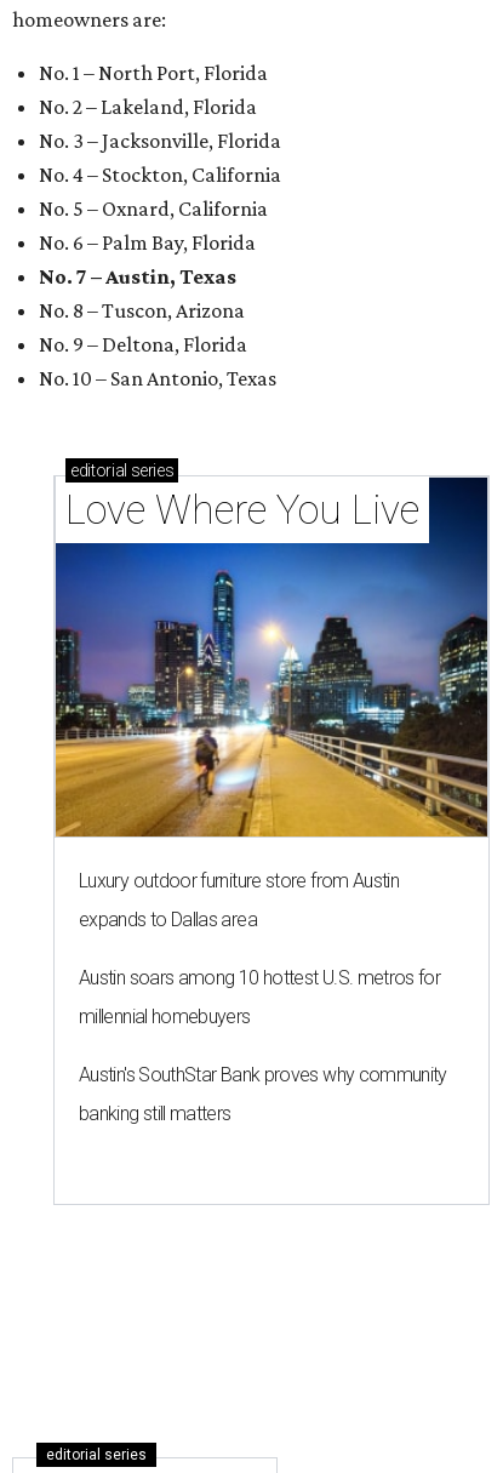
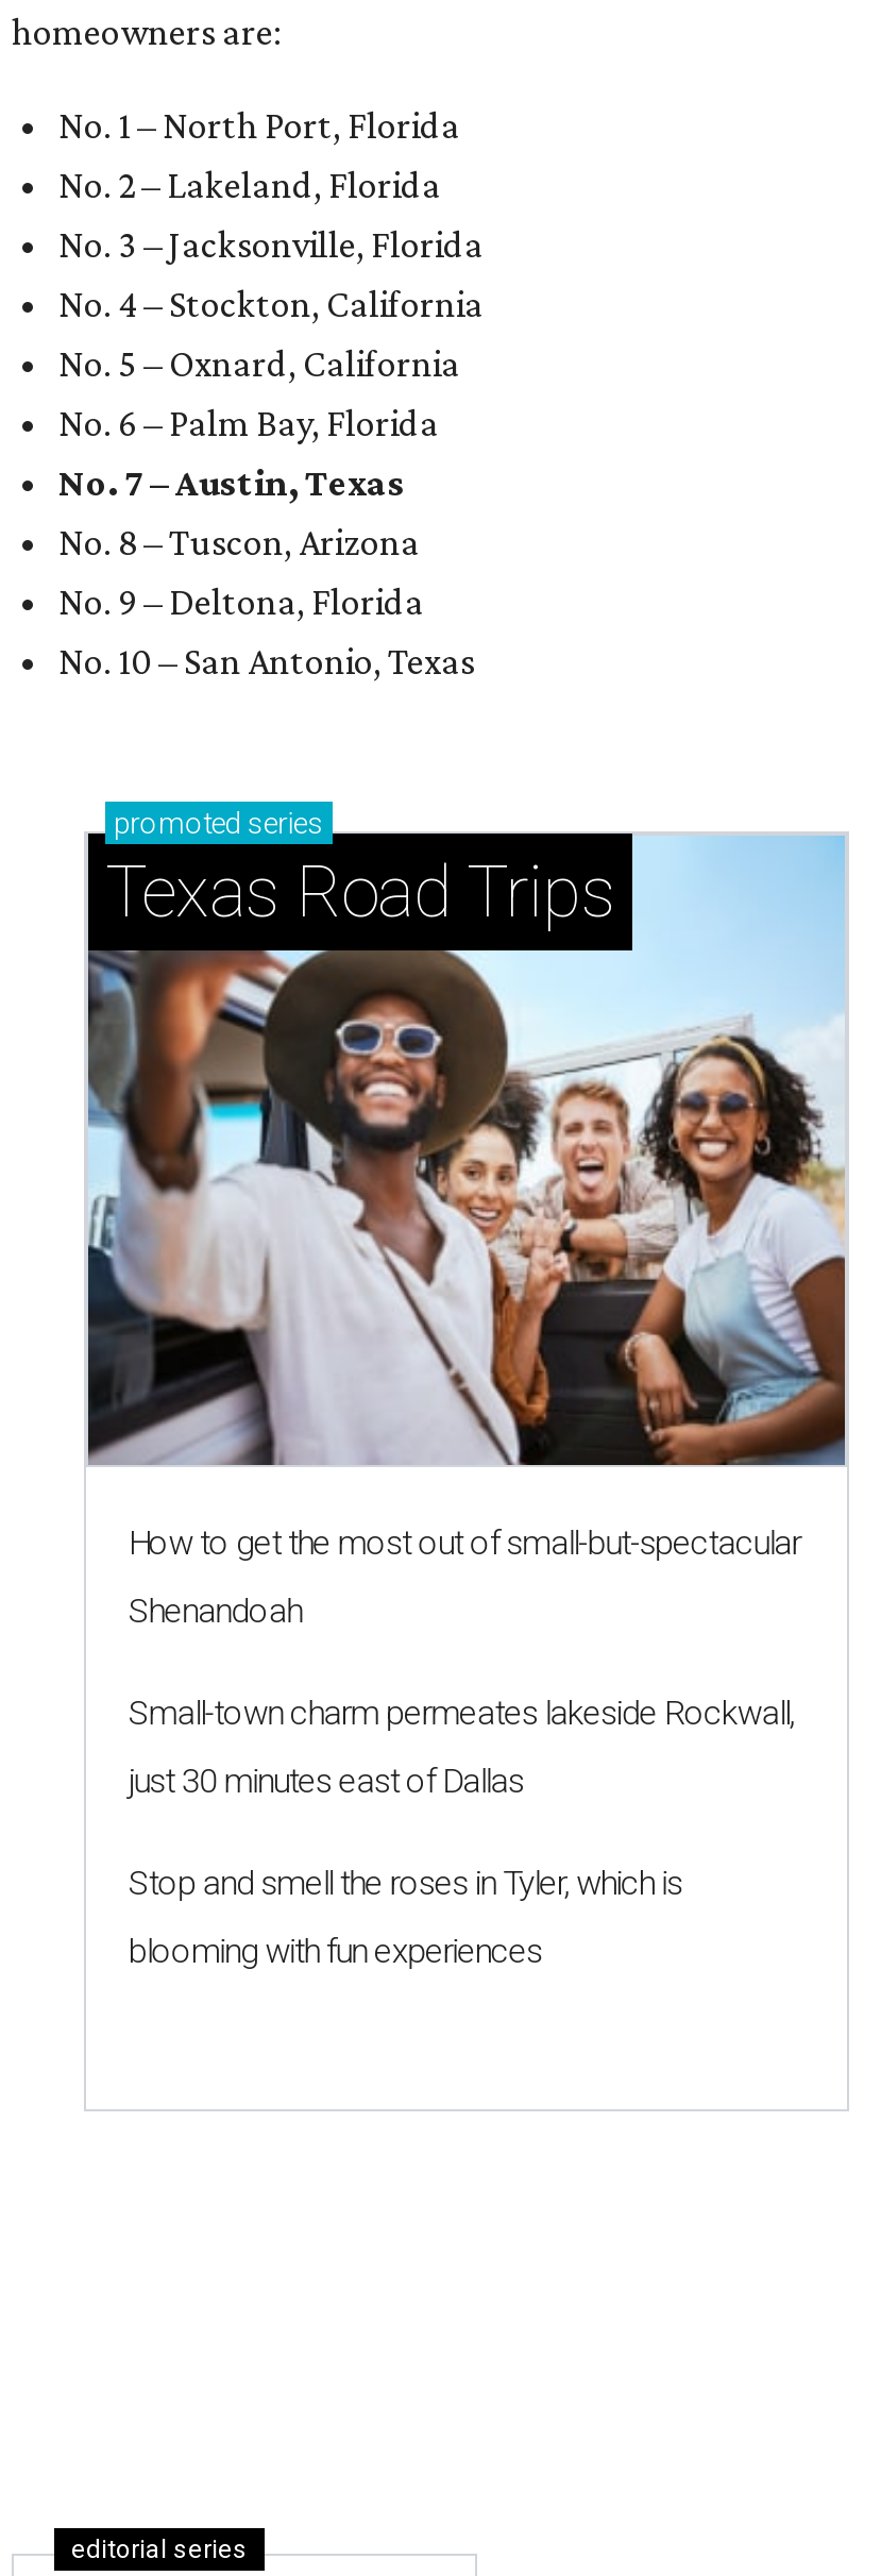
- [image]
- editorial series
- Love Where You Live
+ [image]
+ promoted series
+ Texas Road Trips

- Luxury outdoor furniture store from Austin
+ How to get the most out of small-but-spectacular

- expands to Dallas area
+ Shenandoah

- Austin soars among 10 hottest U.S. metros for
+ Small-town charm permeates lakeside Rockwall,

- millennial homebuyers
+ just 30 minutes east of Dallas

- Austin's SouthStar Bank proves why community
+ Stop and smell the roses in Tyler, which is

- banking still matters
+ blooming with fun experiences
